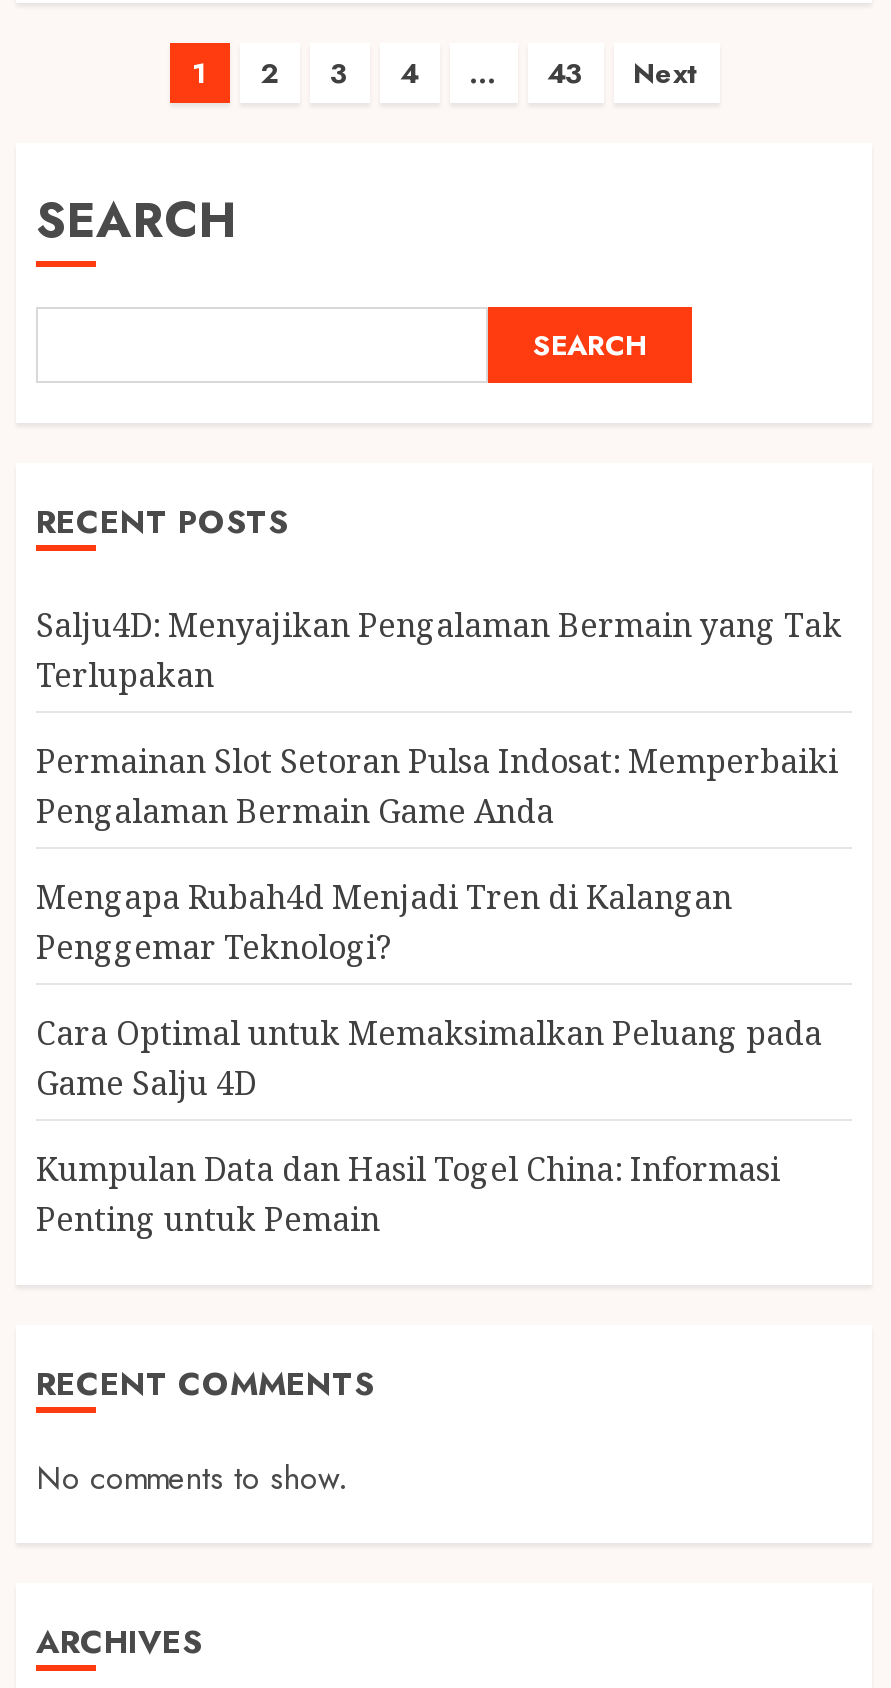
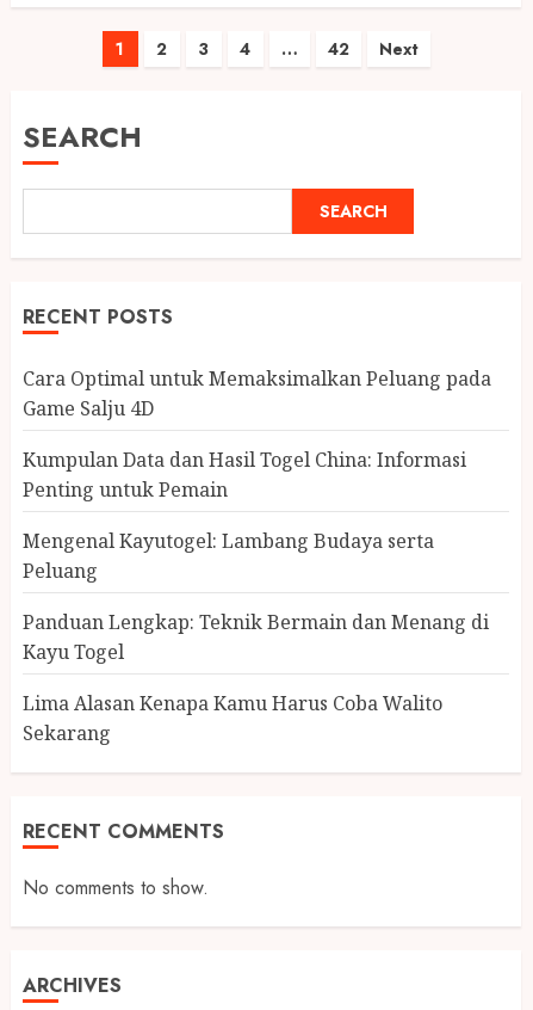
- 43
+ 42

- Salju4D: Menyajikan Pengalaman Bermain yang Tak
- Terlupakan
- Permainan Slot Setoran Pulsa Indosat: Memperbaiki
- Pengalaman Bermain Game Anda
- Mengapa Rubah4d Menjadi Tren di Kalangan
- Penggemar Teknologi?

moved up: Cara Optimal untuk Memaksimalkan Peluang pada | Game Salju 4D | Kumpulan Data dan Hasil Togel China: Informasi | Penting untuk Pemain

+ Mengenal Kayutogel: Lambang Budaya serta
+ Peluang
+ Panduan Lengkap: Teknik Bermain dan Menang di
+ Kayu Togel
+ Lima Alasan Kenapa Kamu Harus Coba Walito
+ Sekarang
